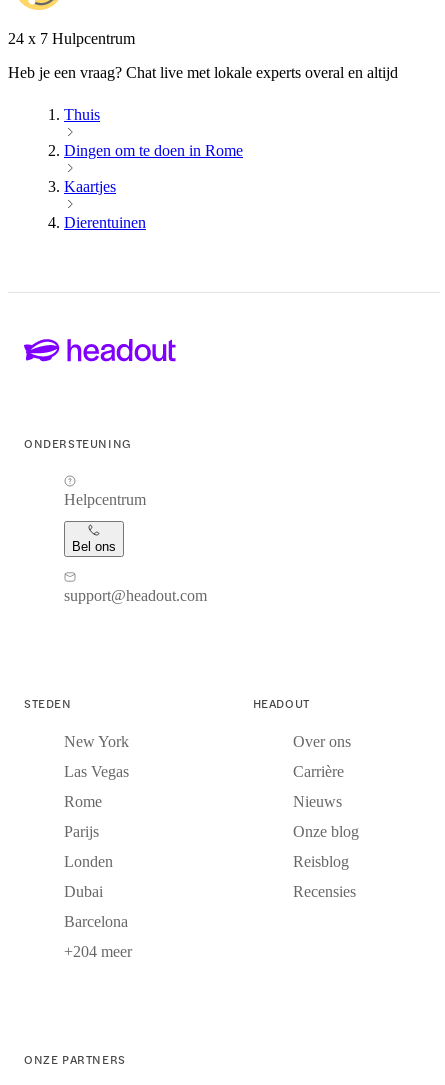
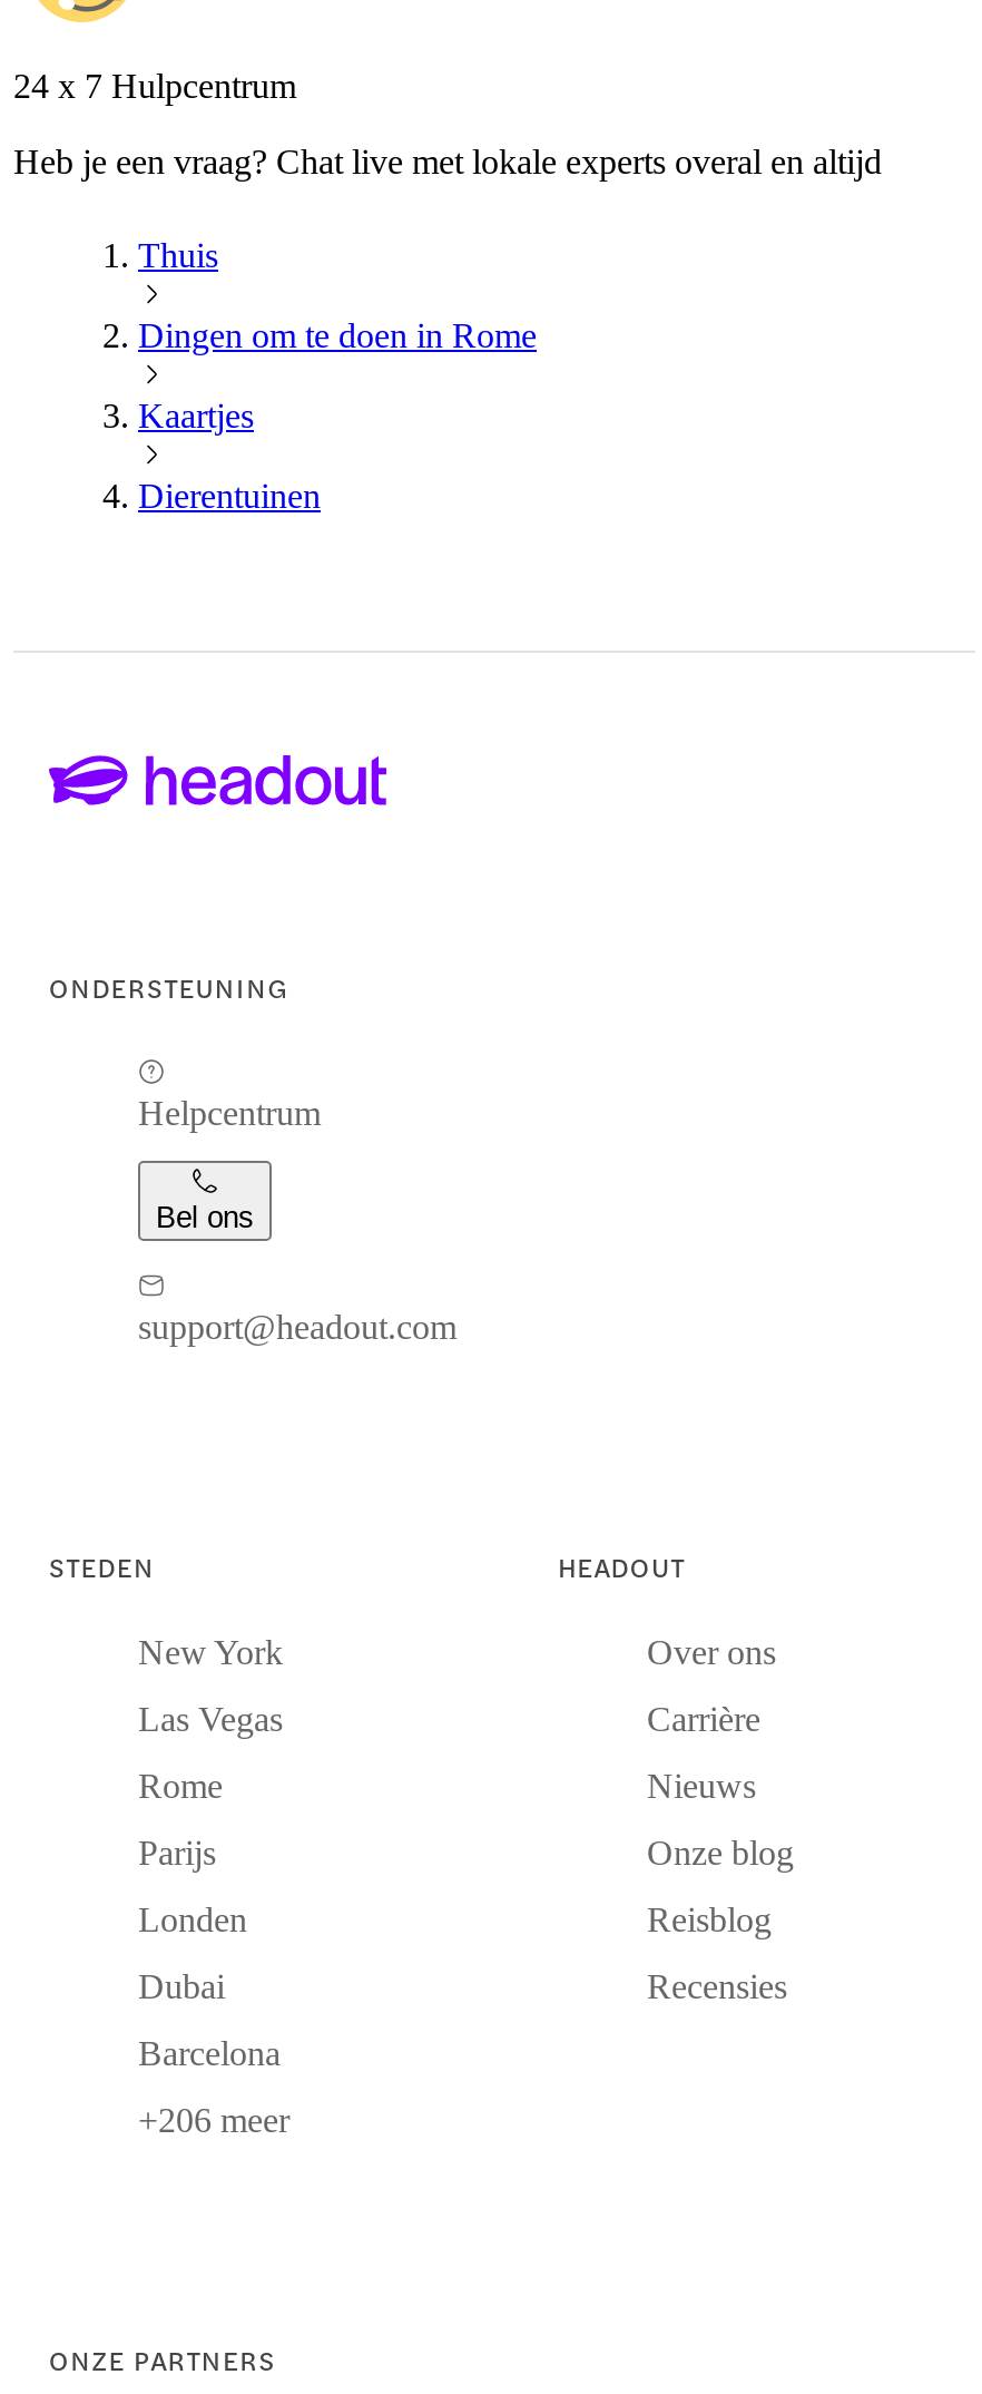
- +204 meer
+ +206 meer
